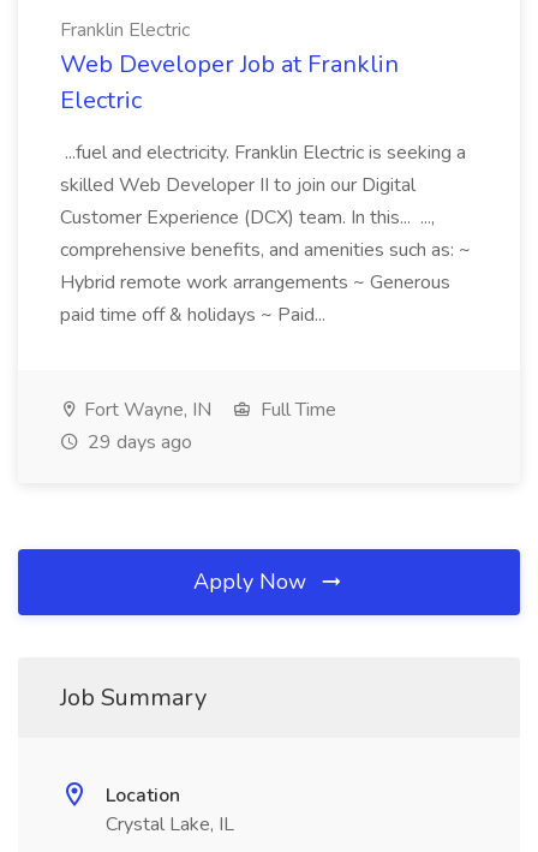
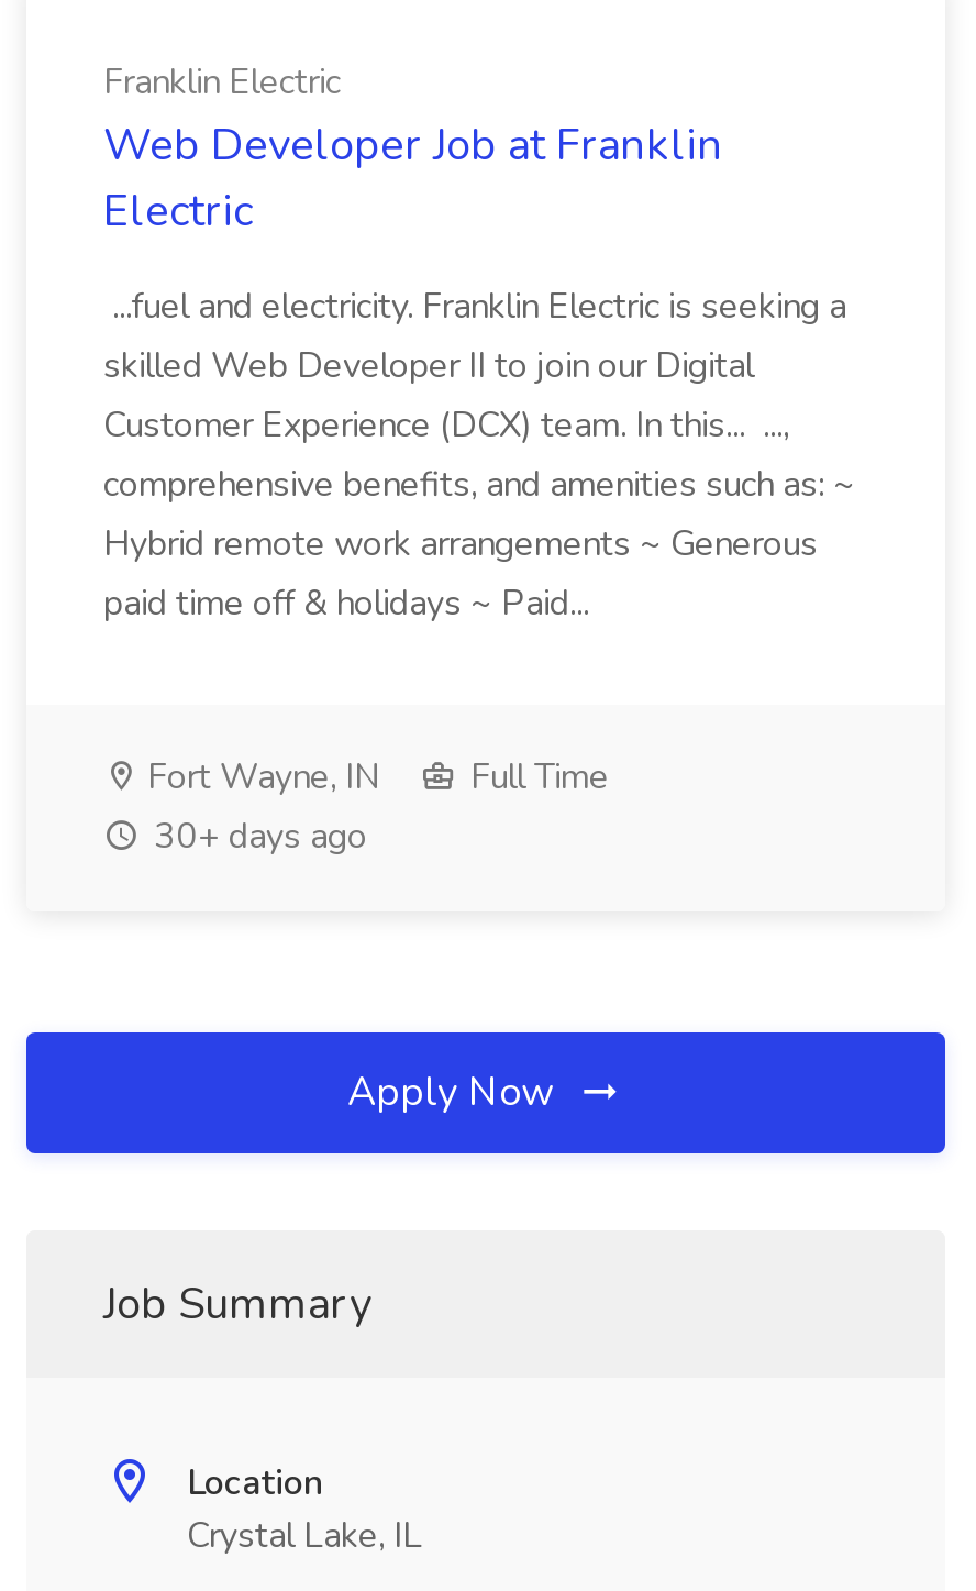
- 29 days ago
+ 30+ days ago
